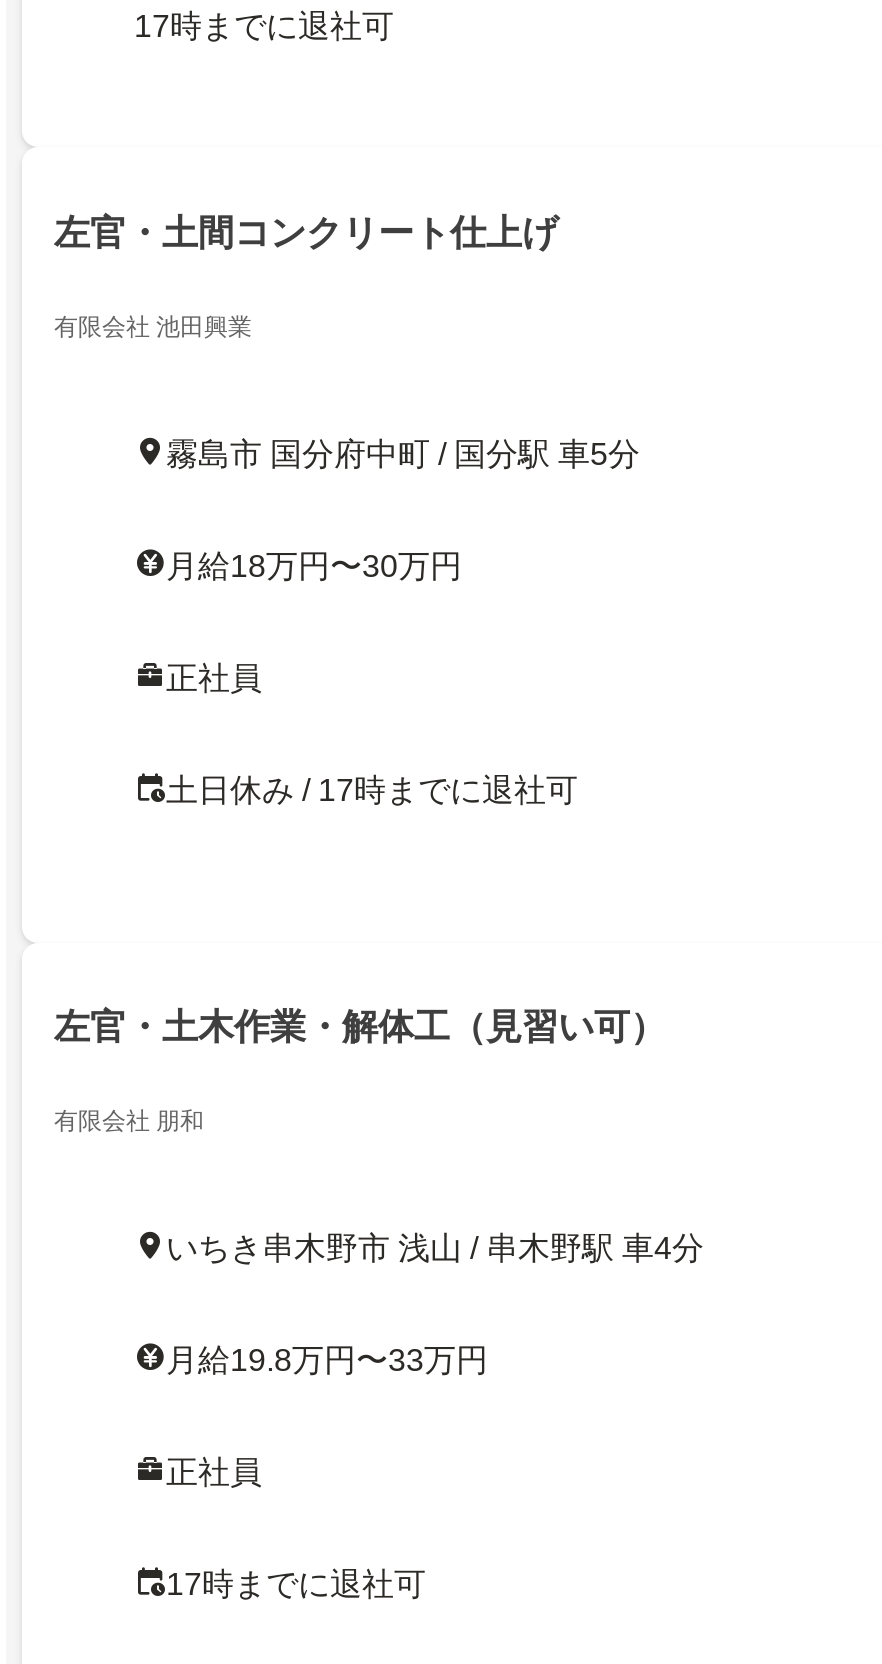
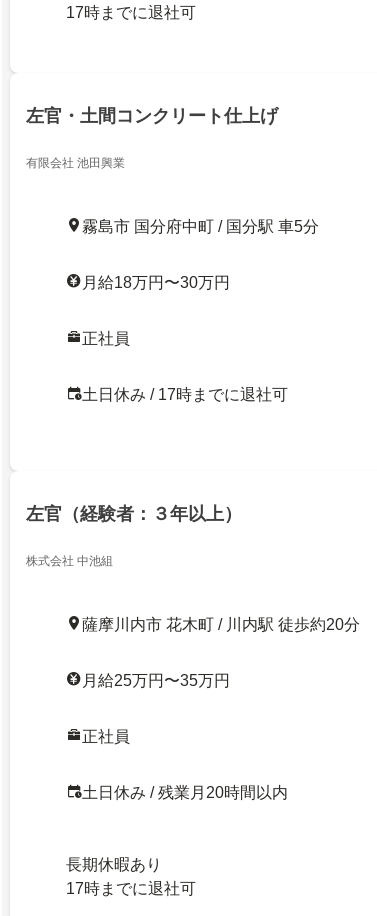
- 左官・土木作業・解体工（見習い可）
+ 左官（経験者：３年以上）

- 有限会社 朋和
+ 株式会社 中池組

- いちき串木野市 浅山 / 串木野駅 車4分
+ 薩摩川内市 花木町 / 川内駅 徒歩約20分

- 月給19.8万円〜33万円
+ 月給25万円〜35万円

+ 長期休暇あり

+ 土日休み / 残業月20時間以内
